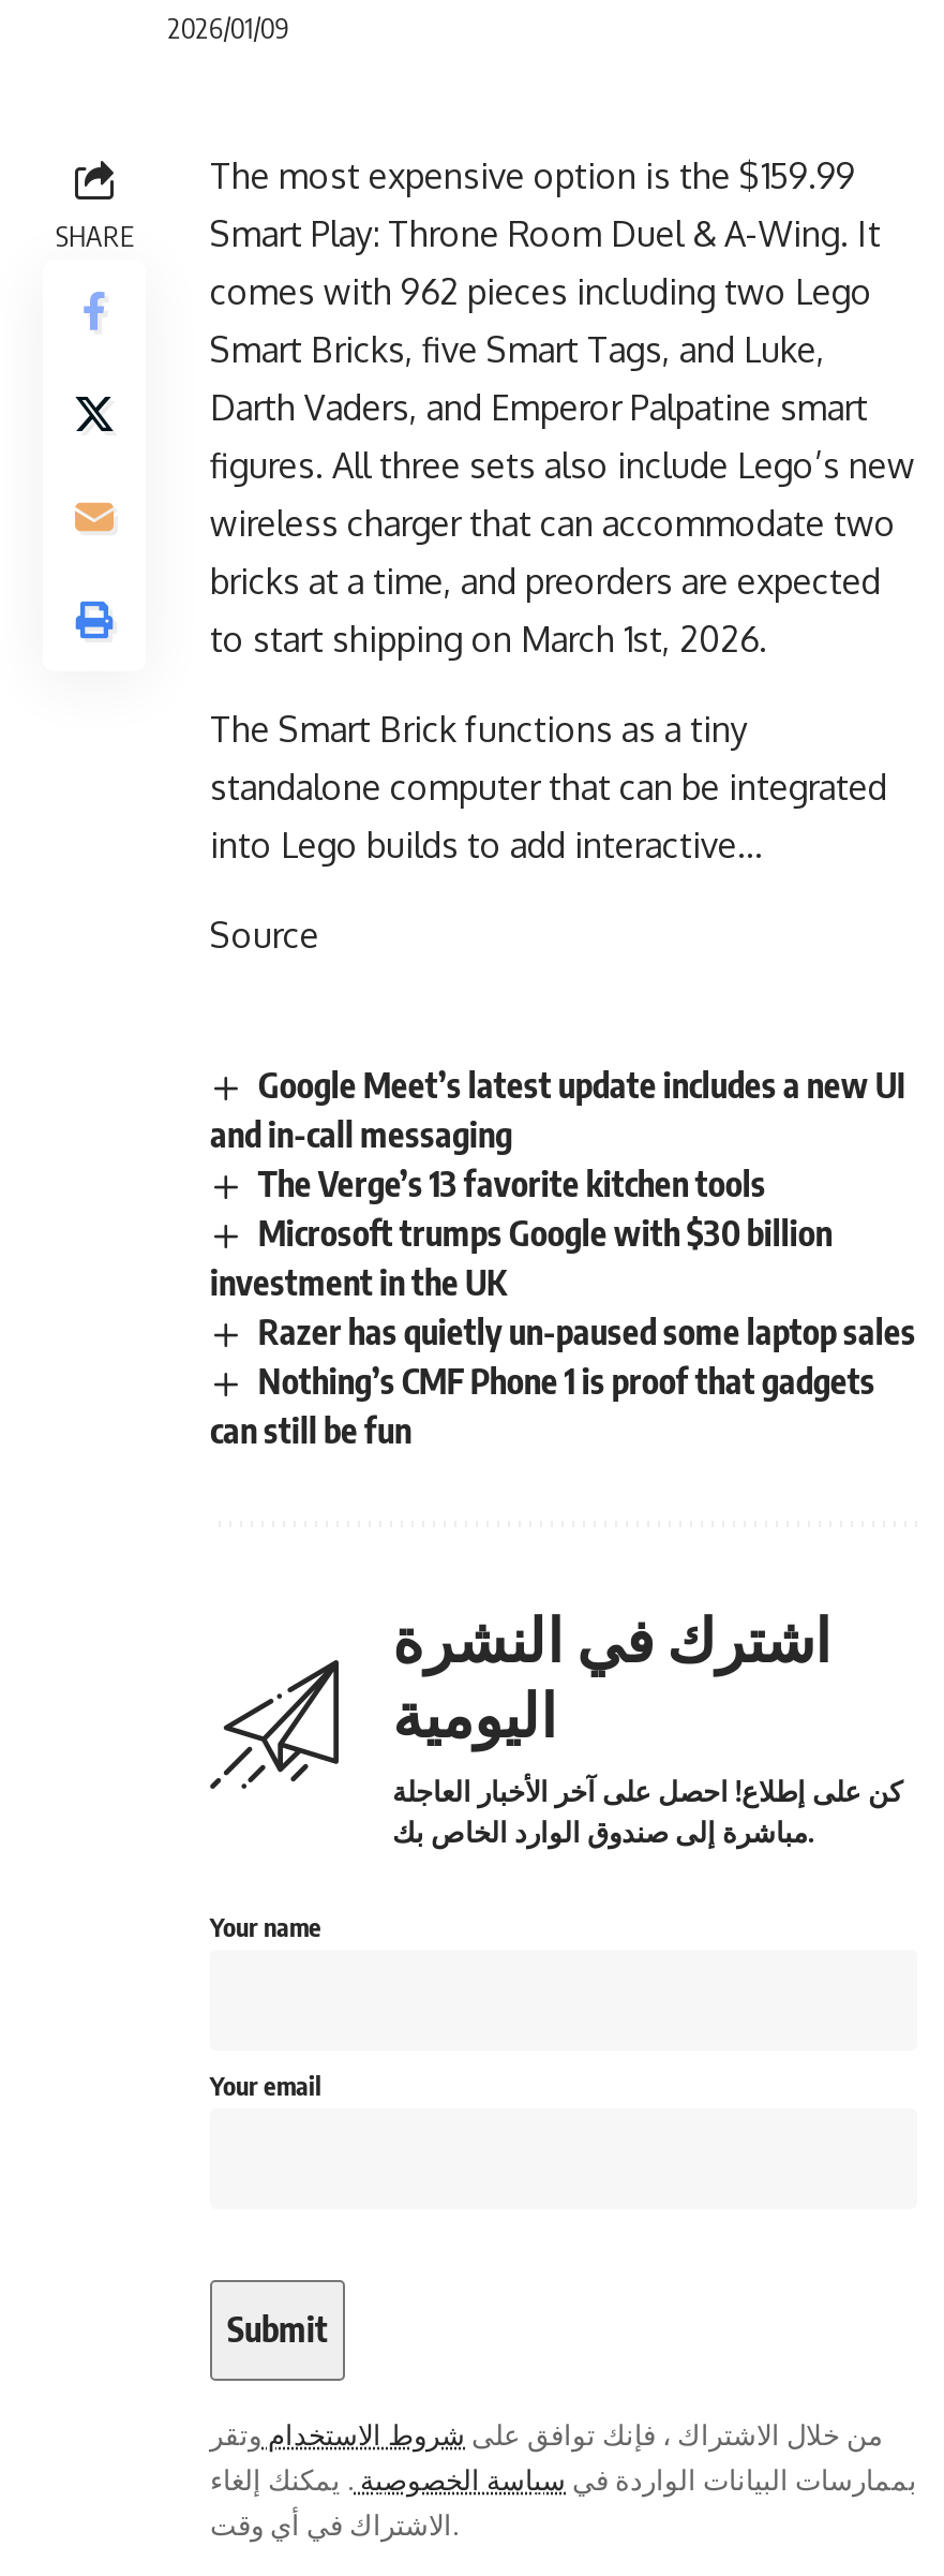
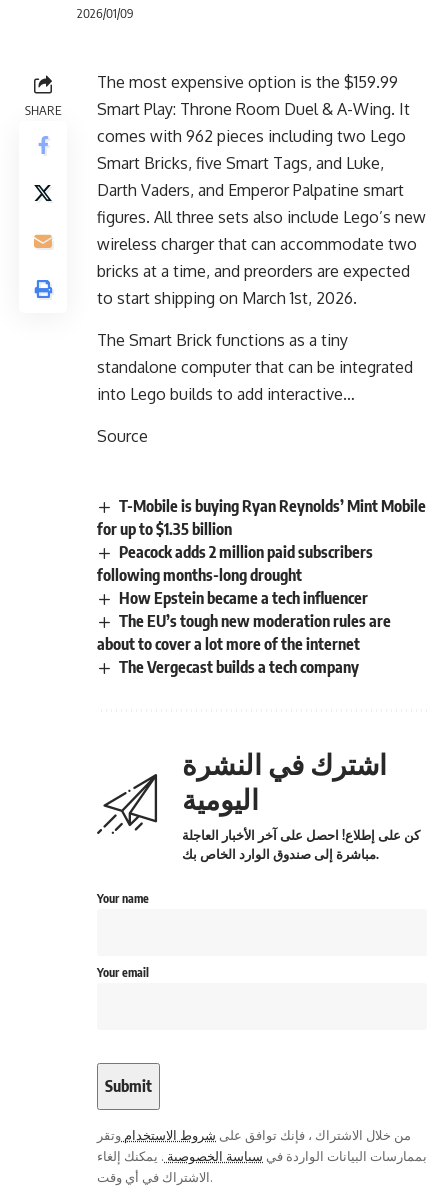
- Google Meet’s latest update includes a new UI
- and in-call messaging
- The Verge’s 13 favorite kitchen tools
- Microsoft trumps Google with $30 billion
- investment in the UK
- Razer has quietly un-paused some laptop sales
- Nothing’s CMF Phone 1 is proof that gadgets
- can still be fun
+ T-Mobile is buying Ryan Reynolds’ Mint Mobile
+ for up to $1.35 billion
+ Peacock adds 2 million paid subscribers
+ following months-long drought
+ How Epstein became a tech influencer
+ The EU’s tough new moderation rules are
+ about to cover a lot more of the internet
+ The Vergecast builds a tech company
